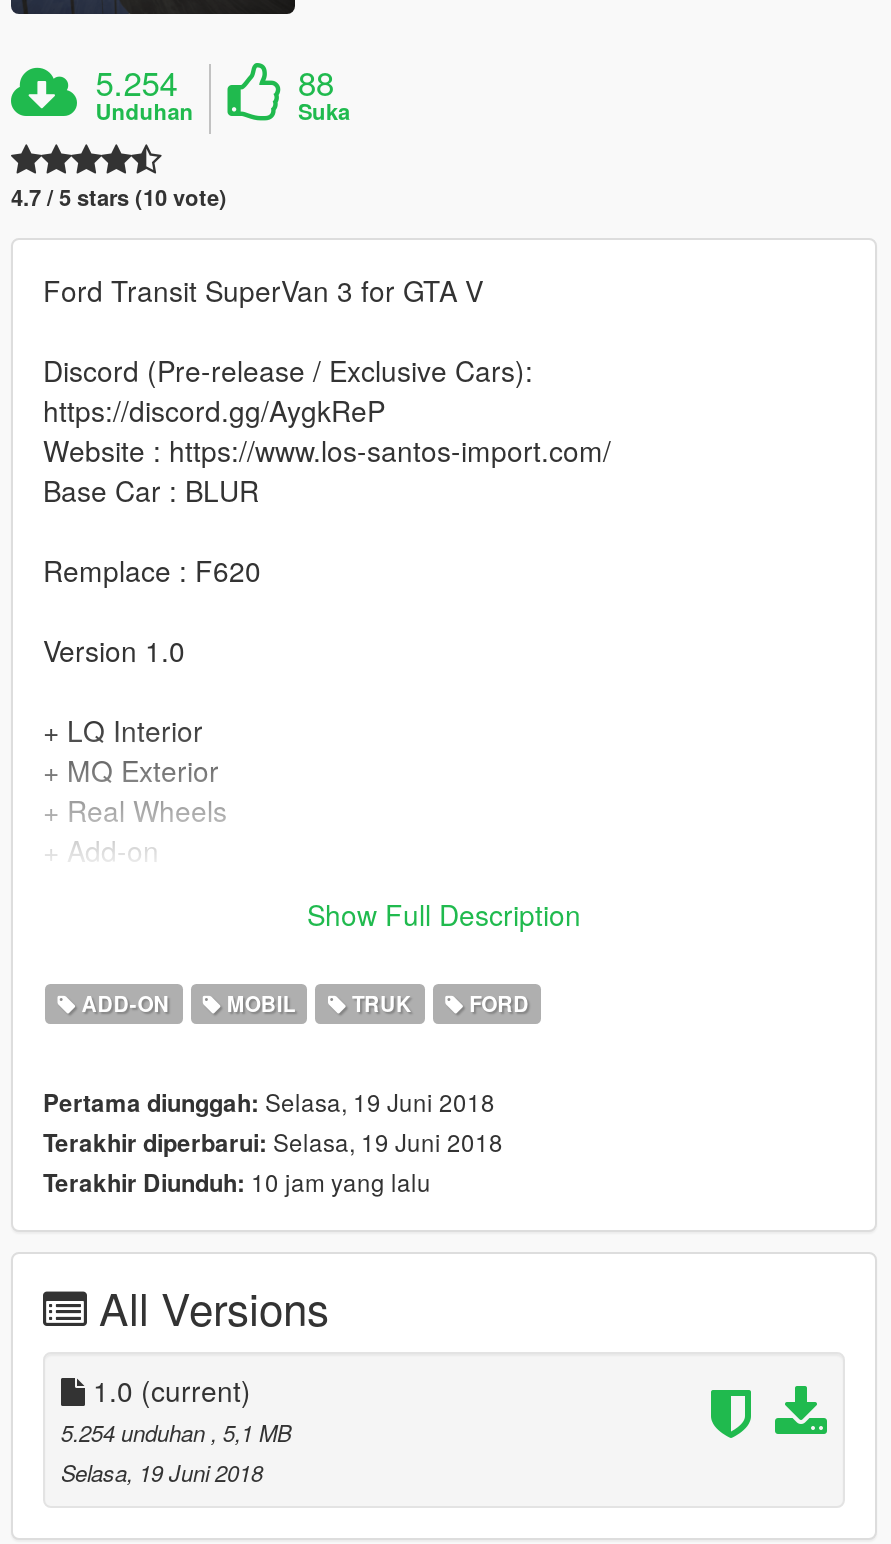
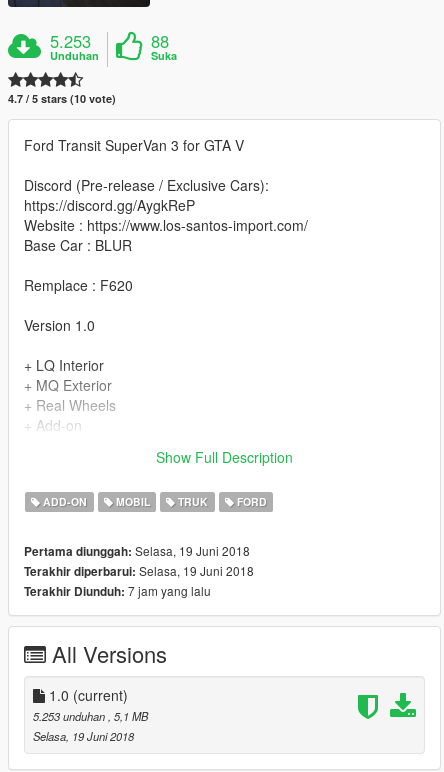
- 5.254
+ 5.253

- Terakhir Diunduh: 10 jam yang lalu
+ Terakhir Diunduh: 7 jam yang lalu

- 5.254 unduhan, 5,1 MB
+ 5.253 unduhan, 5,1 MB
